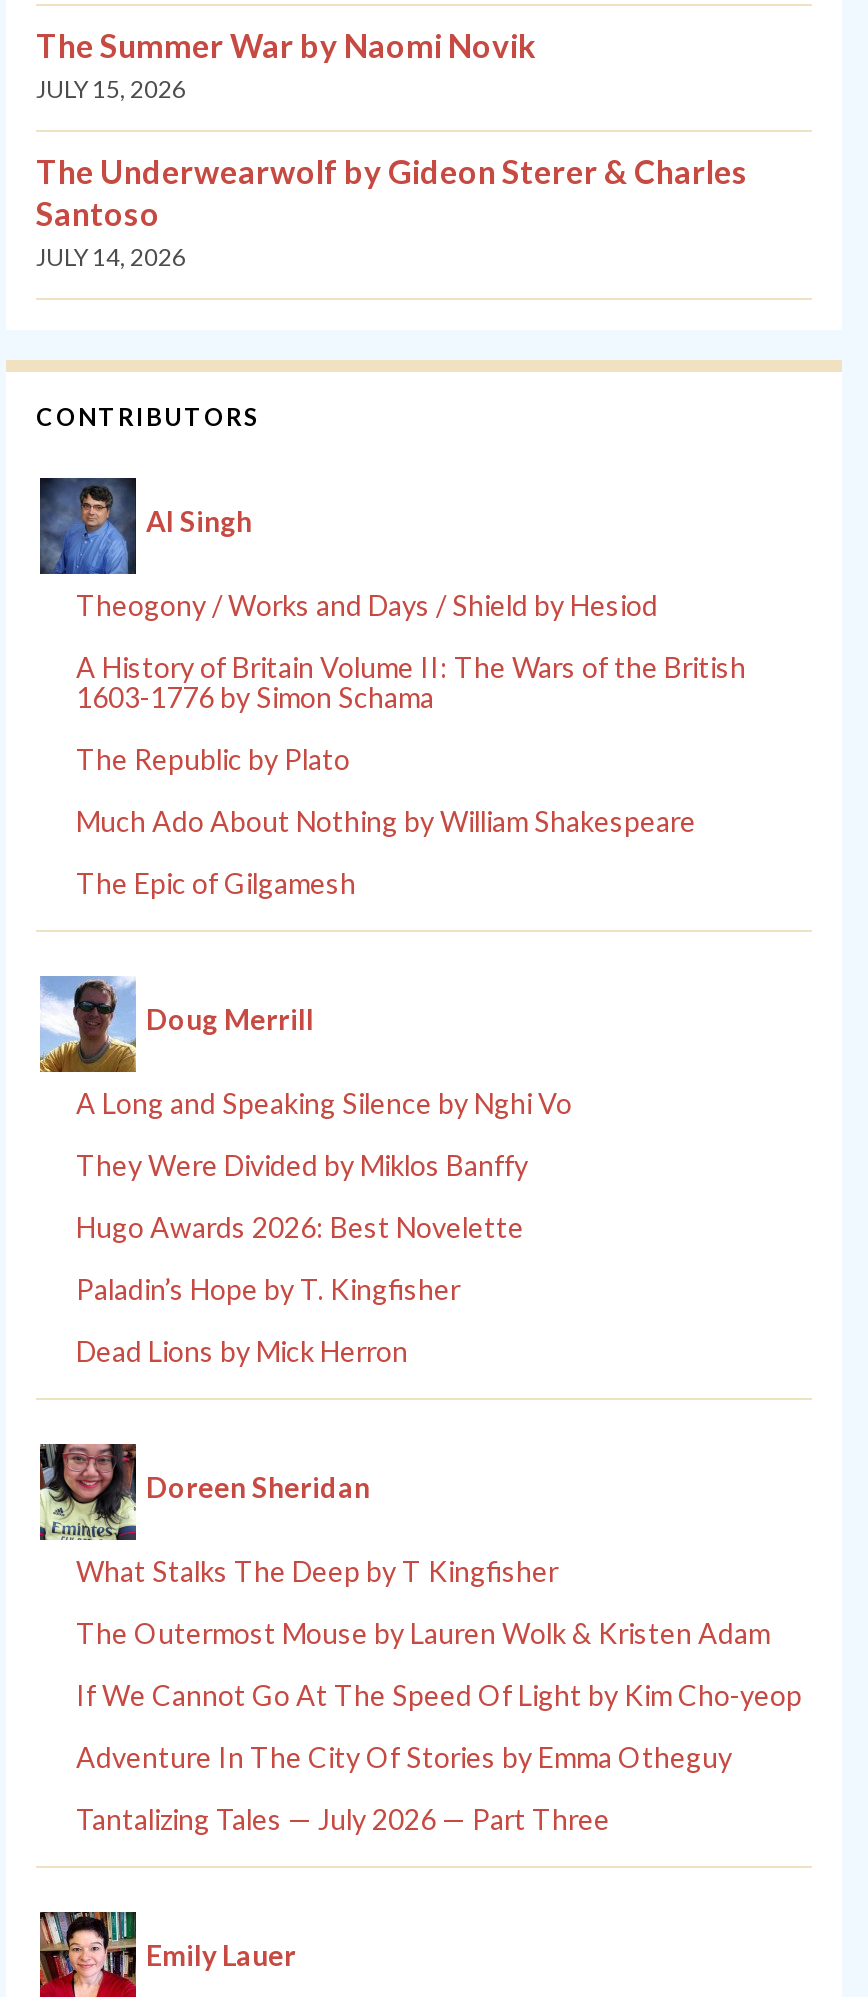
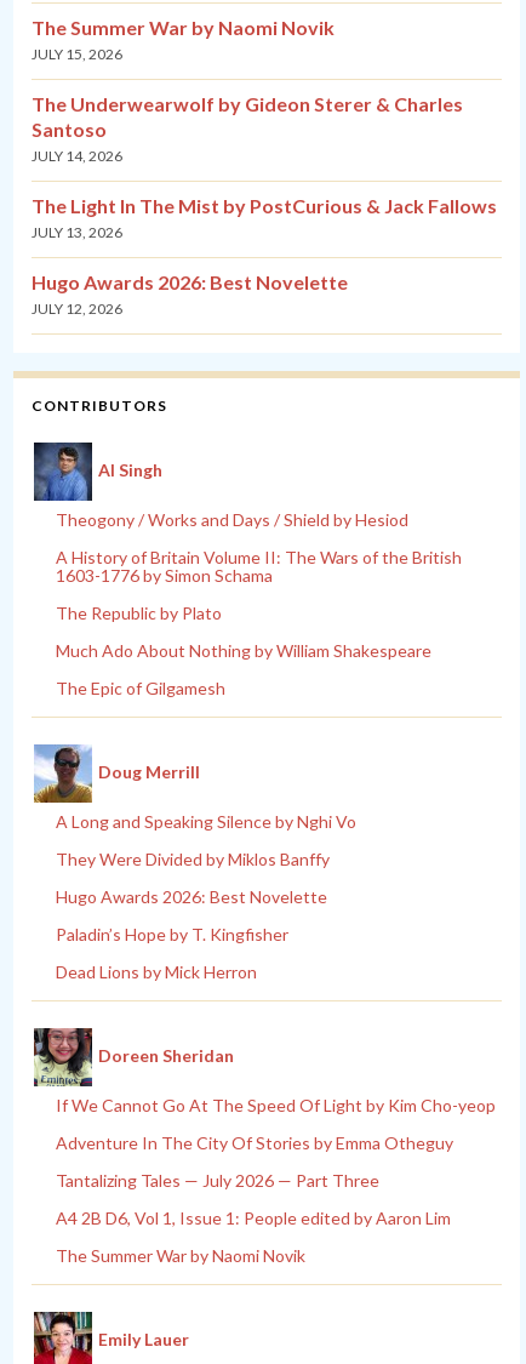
+ The Light In The Mist by PostCurious & Jack Fallows
+ JULY 13, 2026
+ Hugo Awards 2026: Best Novelette
+ JULY 12, 2026

- What Stalks The Deep by T Kingfisher
- The Outermost Mouse by Lauren Wolk & Kristen Adam

+ A4 2B D6, Vol 1, Issue 1: People edited by Aaron Lim
+ The Summer War by Naomi Novik
